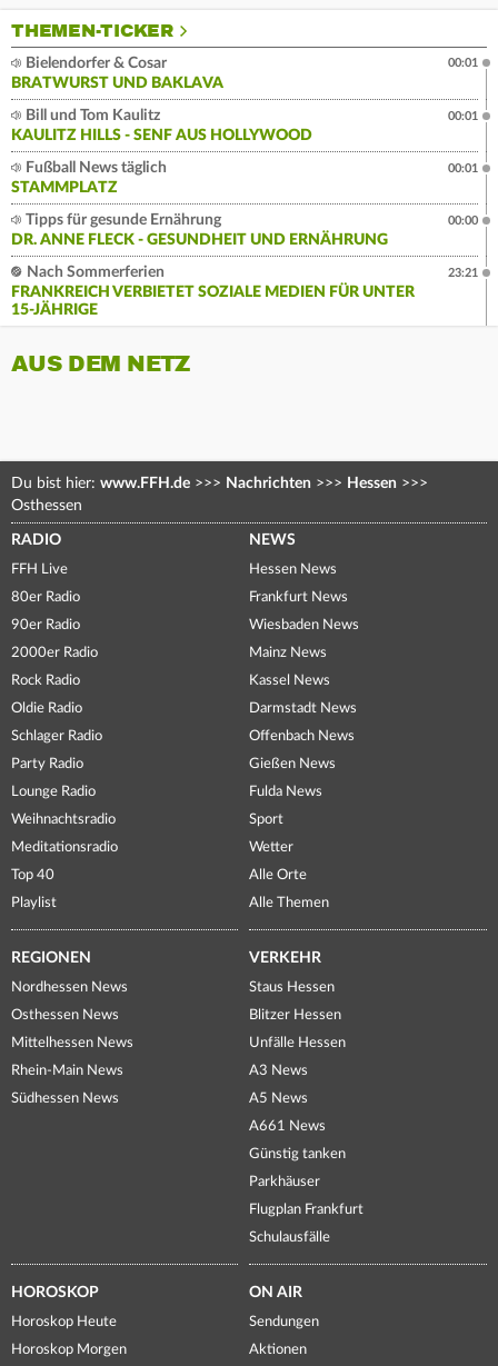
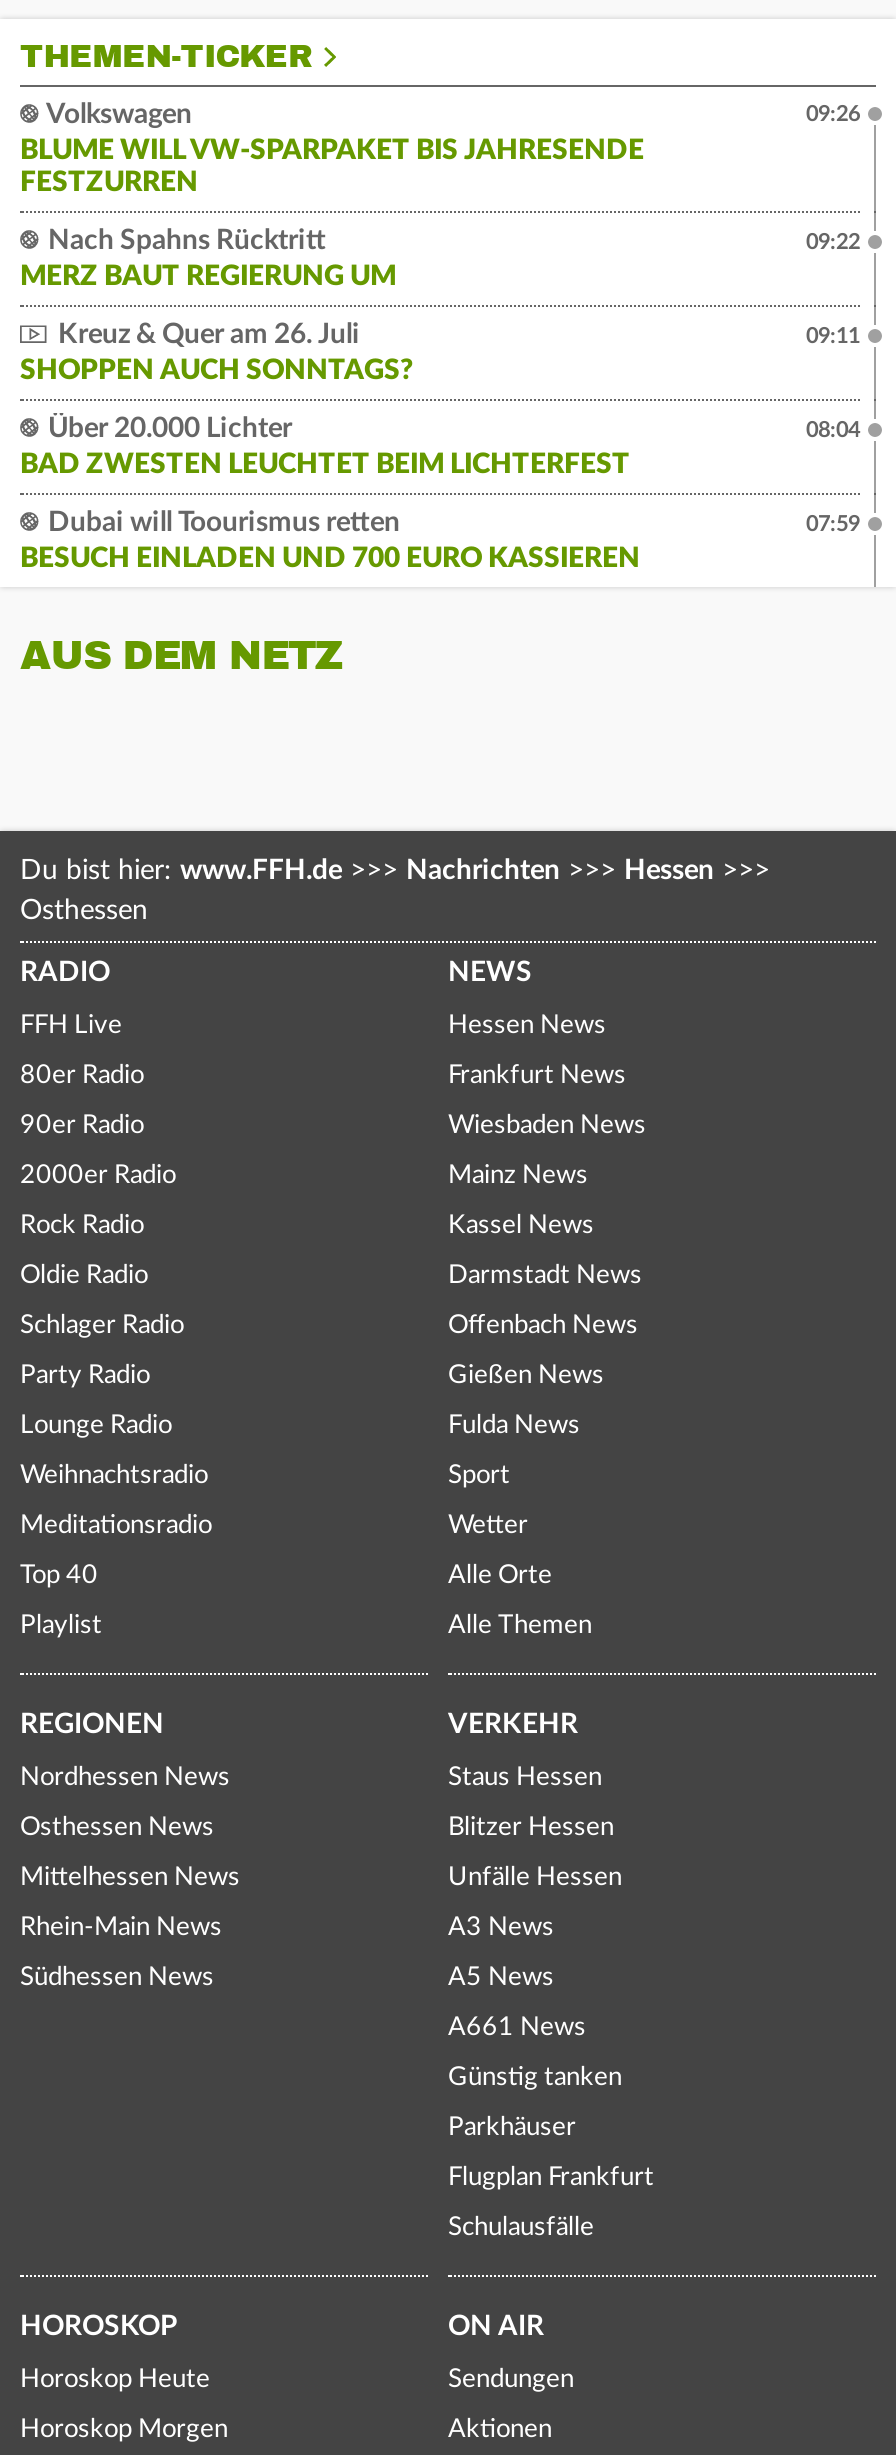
- Bielendorfer & Cosar
- BRATWURST UND BAKLAVA
+ Volkswagen
+ BLUME WILL VW-SPARPAKET BIS JAHRESENDE
+ FESTZURREN

- 00:01
+ 09:26

- Bill und Tom Kaulitz
- KAULITZ HILLS - SENF AUS HOLLYWOOD
+ Nach Spahns Rücktritt
+ MERZ BAUT REGIERUNG UM

- 00:01
+ 09:22

- Fußball News täglich
- STAMMPLATZ
+ Kreuz & Quer am 26. Juli
+ SHOPPEN AUCH SONNTAGS?

- 00:01
+ 09:11

- Tipps für gesunde Ernährung
- DR. ANNE FLECK - GESUNDHEIT UND ERNÄHRUNG
+ Über 20.000 Lichter
+ BAD ZWESTEN LEUCHTET BEIM LICHTERFEST

- 00:00
+ 08:04

- Nach Sommerferien
- FRANKREICH VERBIETET SOZIALE MEDIEN FÜR UNTER
- 15-JÄHRIGE
+ Dubai will Toourismus retten
+ BESUCH EINLADEN UND 700 EURO KASSIEREN

- 23:21
+ 07:59
